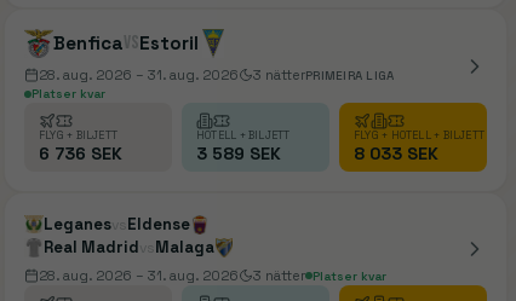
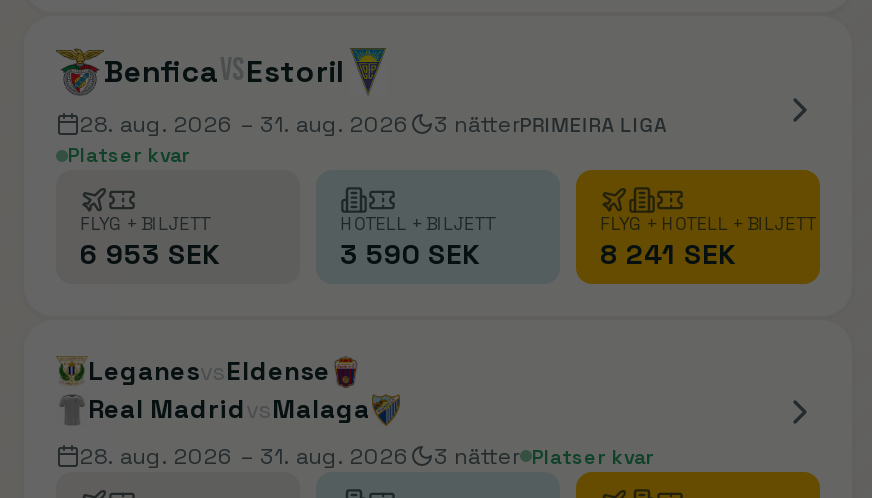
- 6 736 SEK
+ 6 953 SEK

- 3 589 SEK
+ 3 590 SEK

- 8 033 SEK
+ 8 241 SEK
